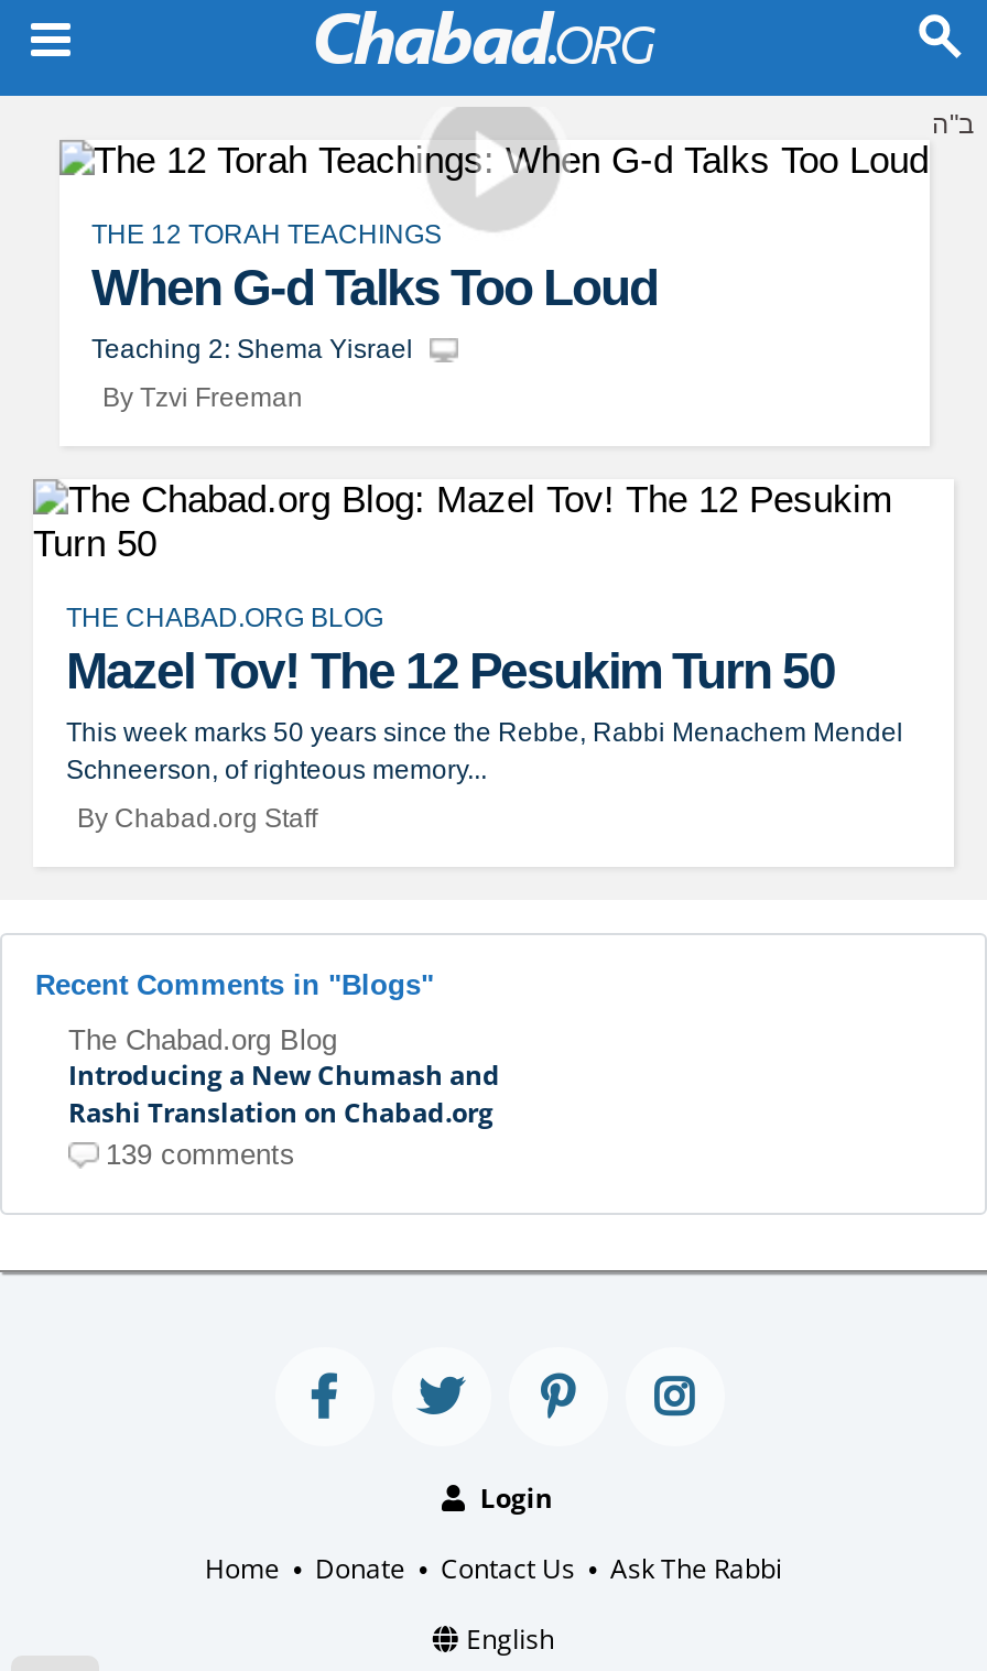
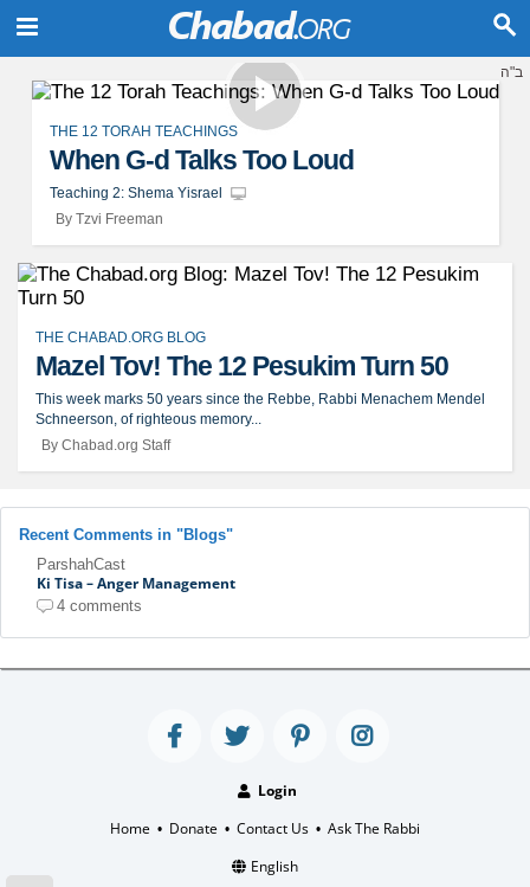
- The Chabad.org Blog
- Introducing a New Chumash and
- Rashi Translation on Chabad.org
- 139 comments
+ ParshahCast
+ Ki Tisa – Anger Management
+ 4 comments
